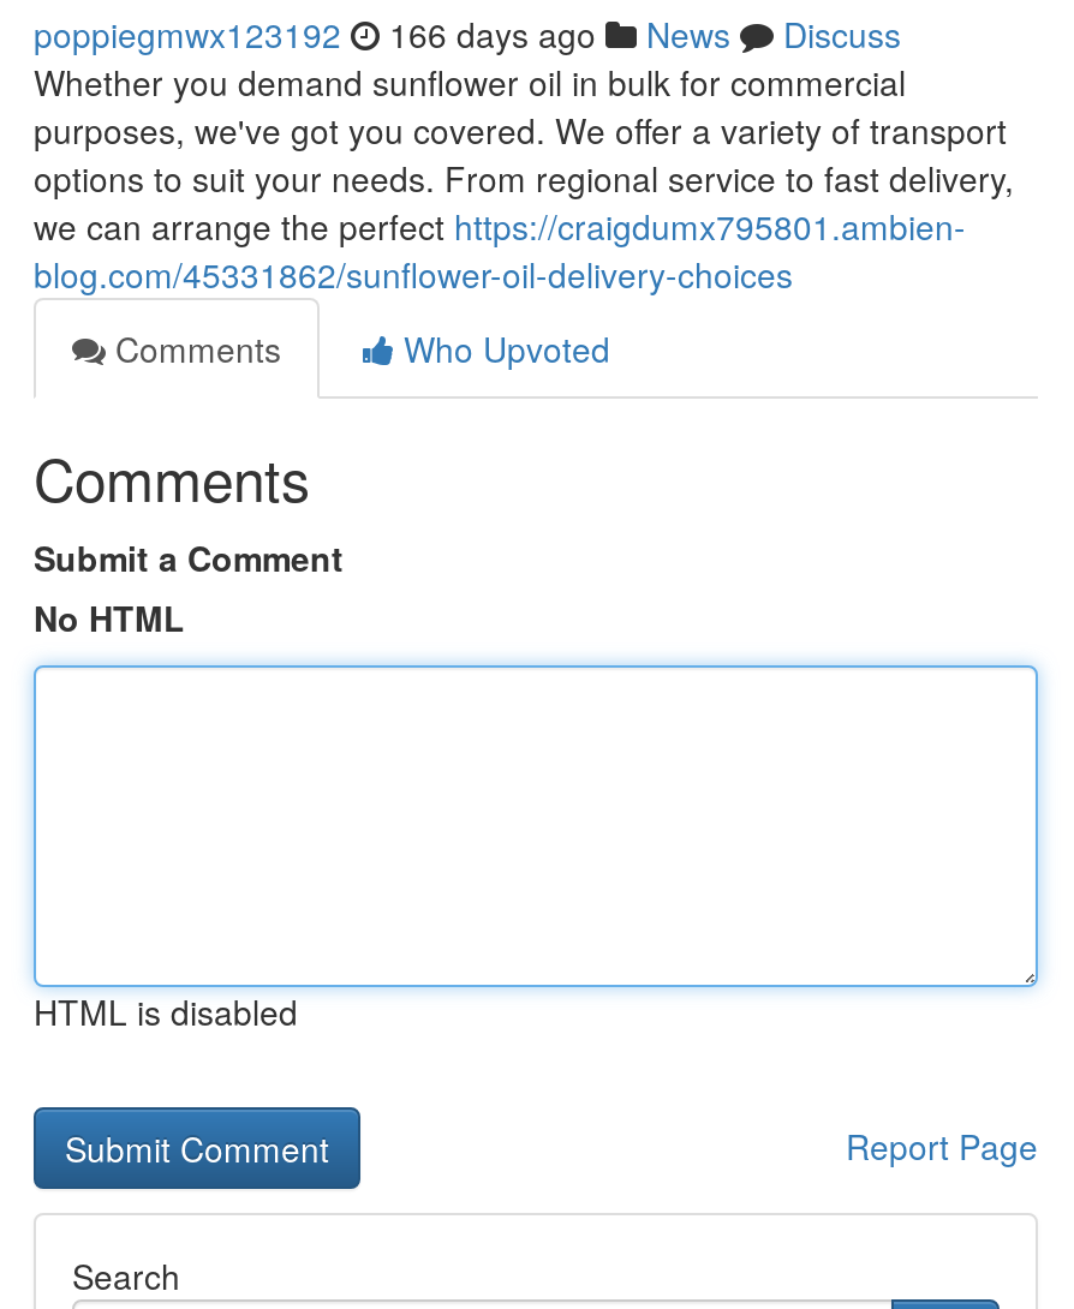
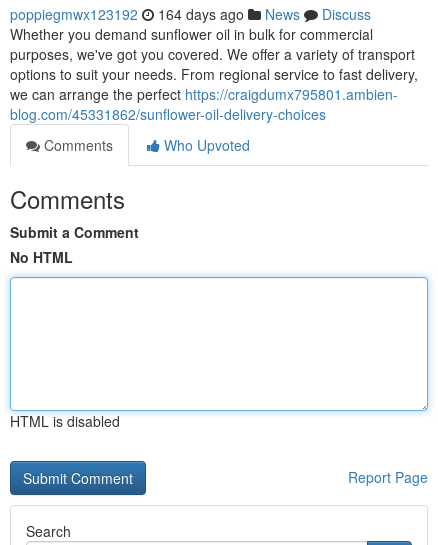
- poppiegmwx123192 166 days ago News Discuss
+ poppiegmwx123192 164 days ago News Discuss
